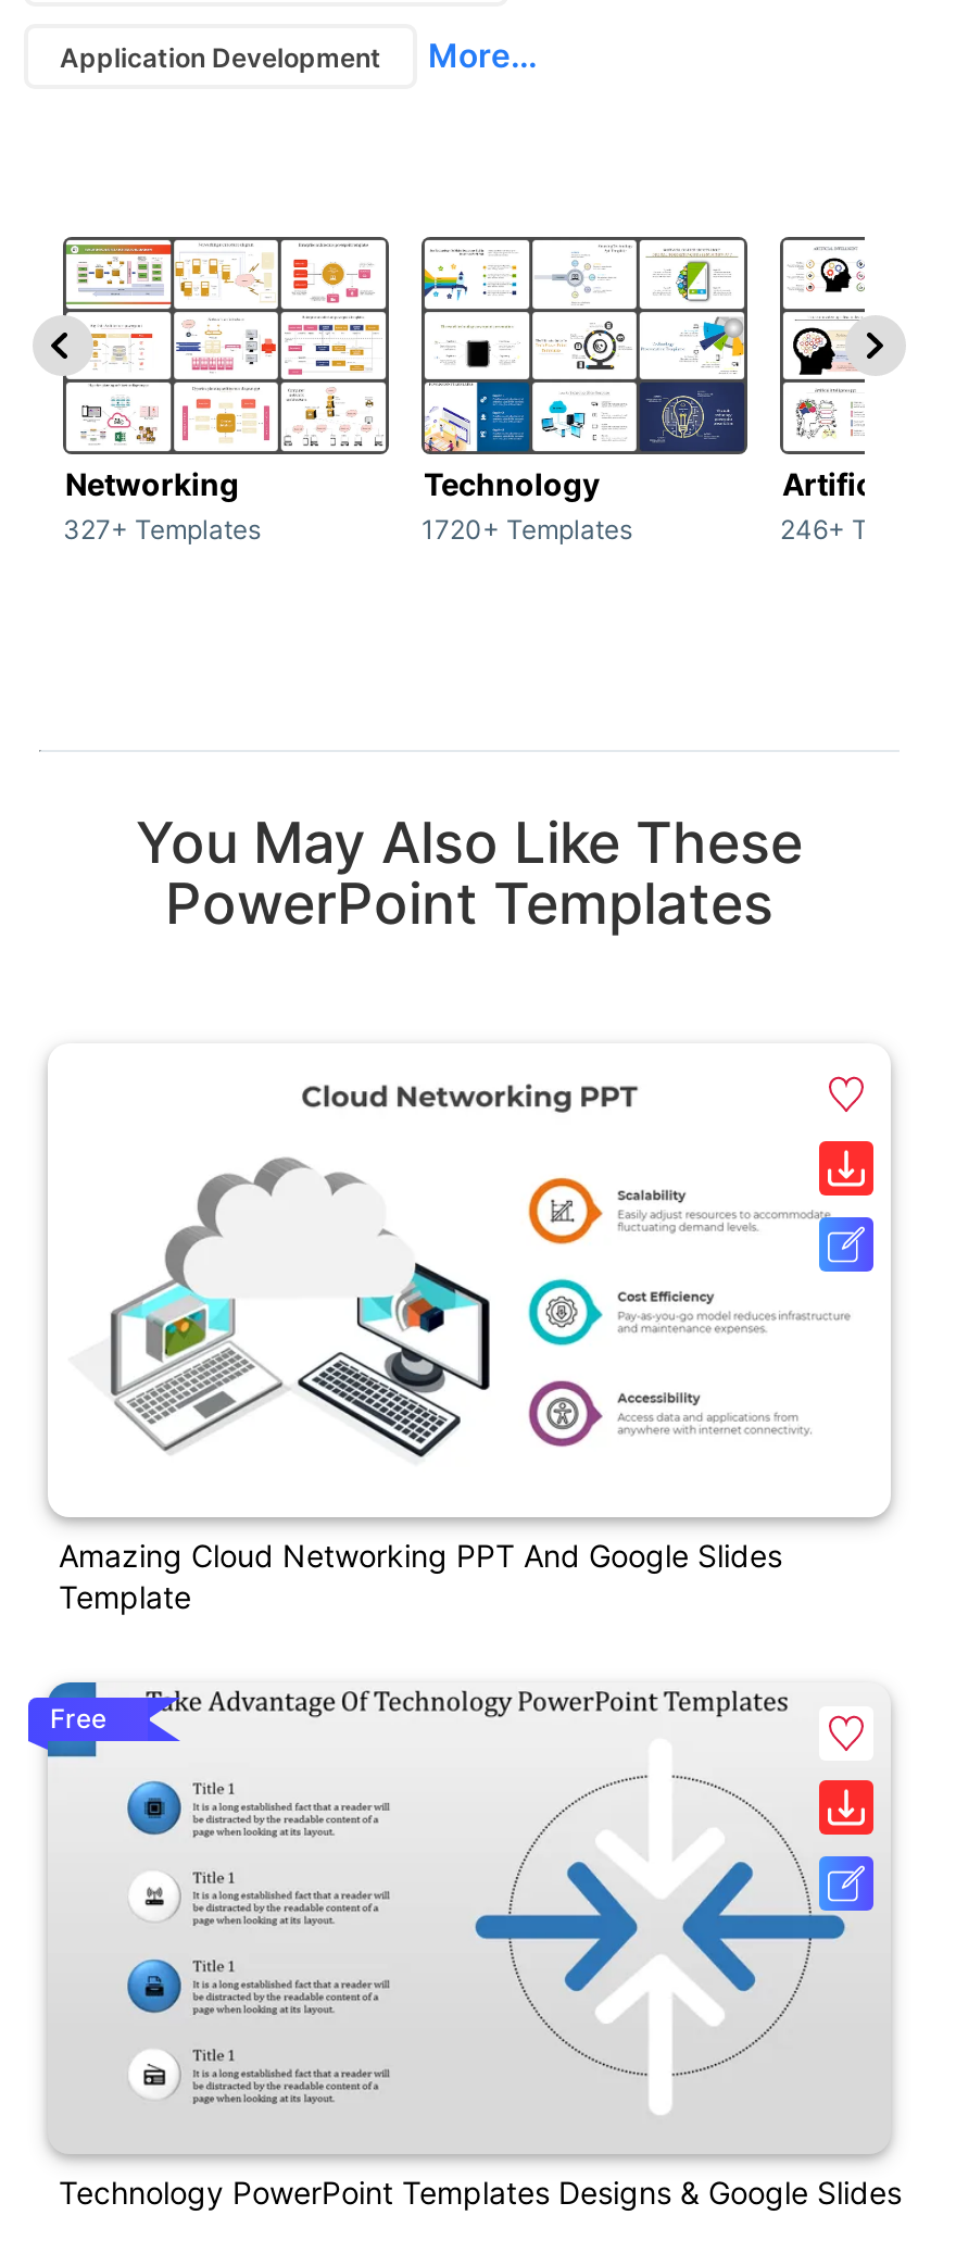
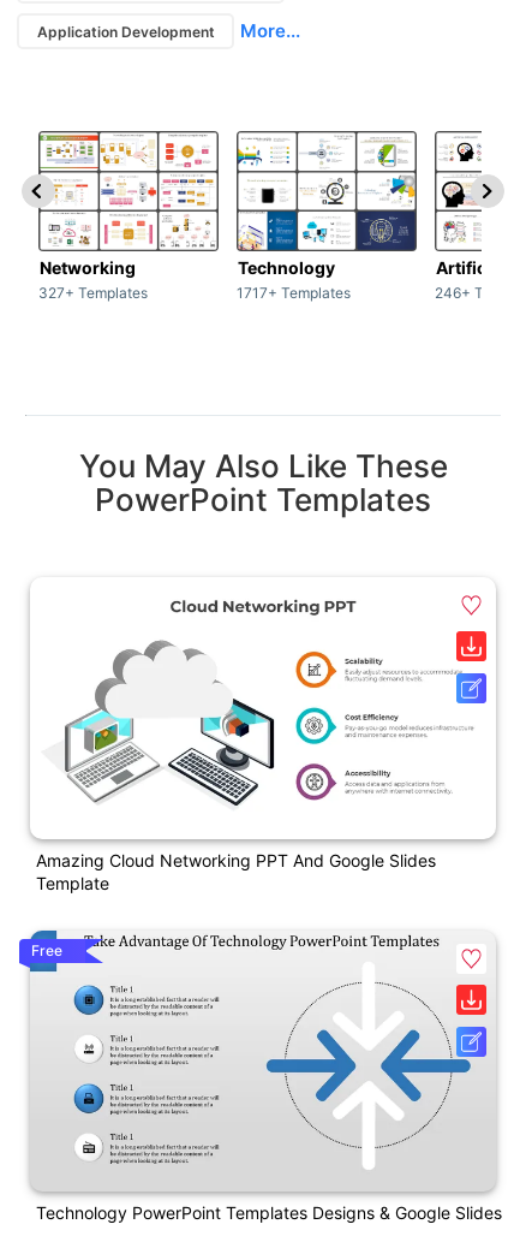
- 1720+ Templates
+ 1717+ Templates
